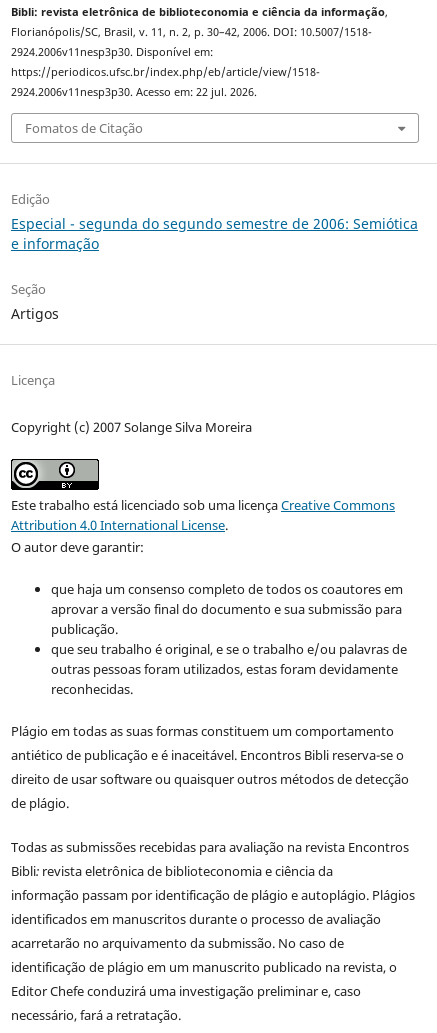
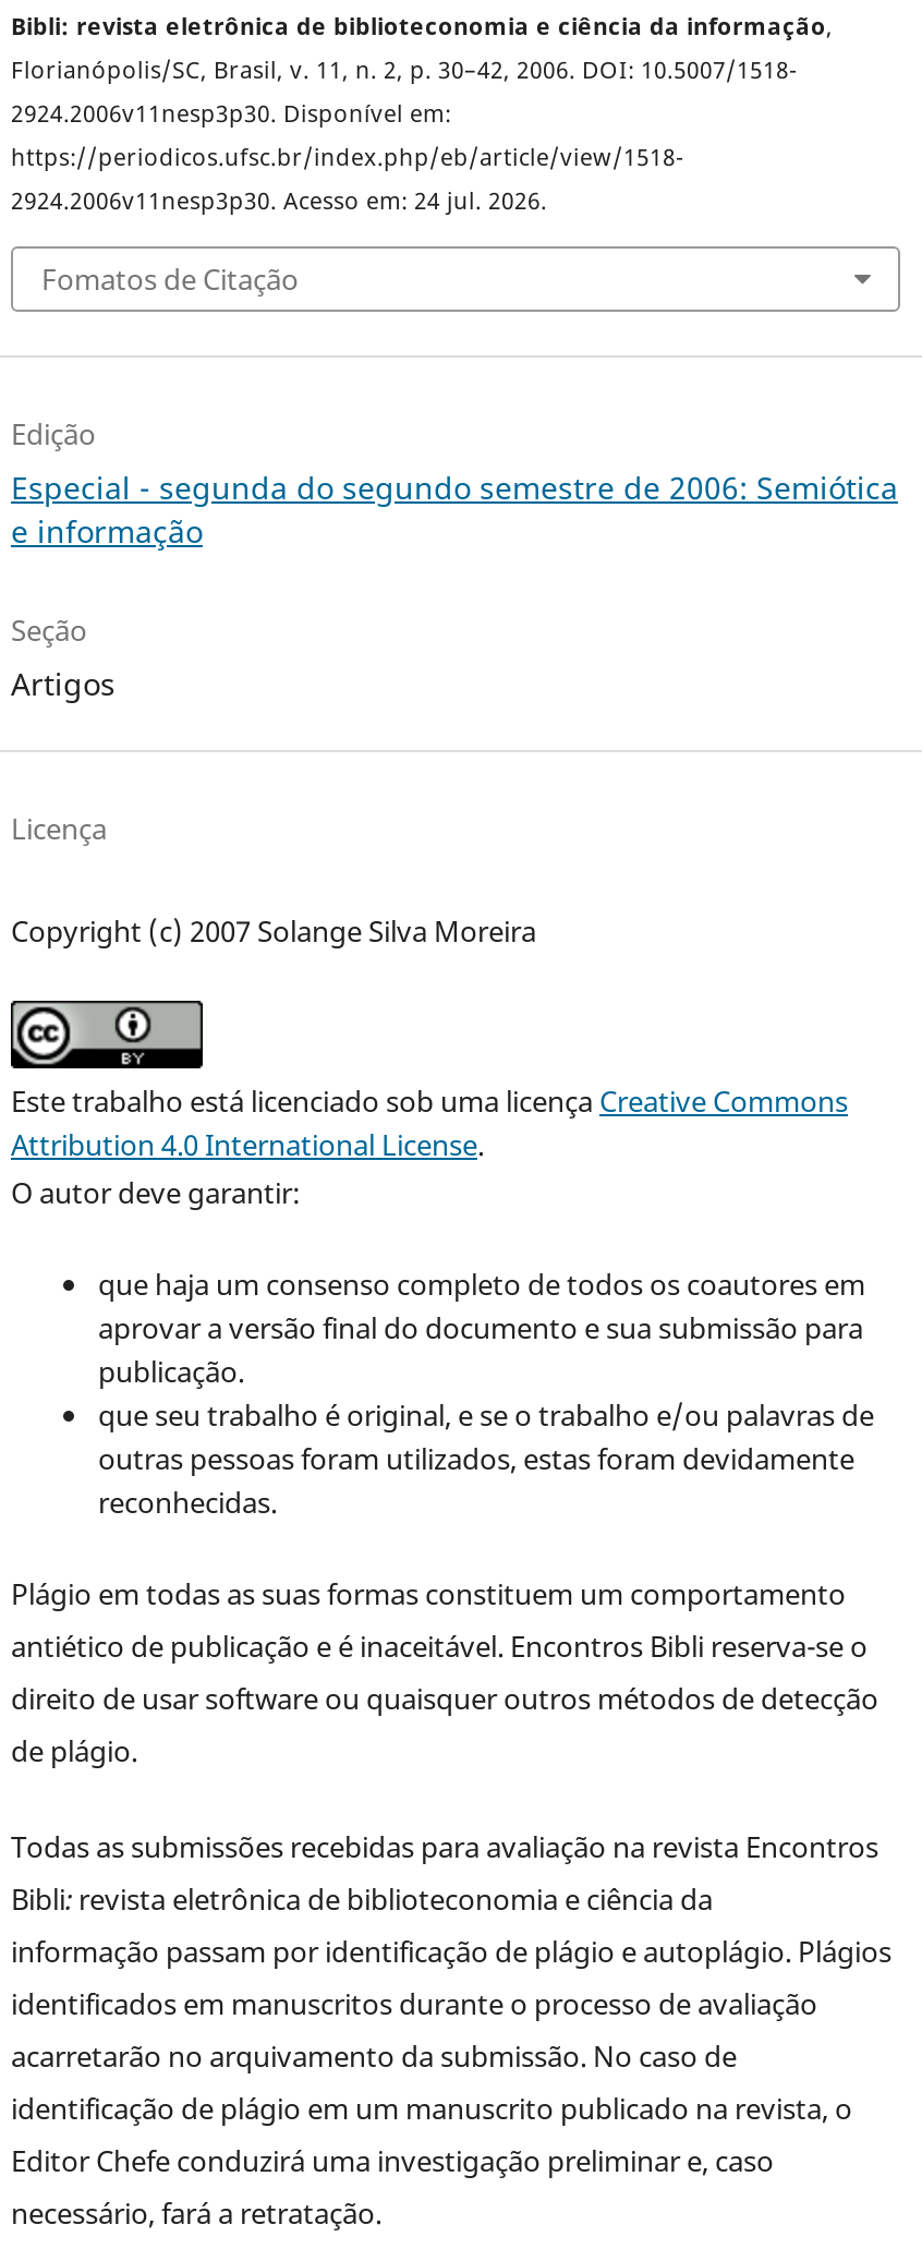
- 2924.2006v11nesp3p30. Acesso em: 22 jul. 2026.
+ 2924.2006v11nesp3p30. Acesso em: 24 jul. 2026.
